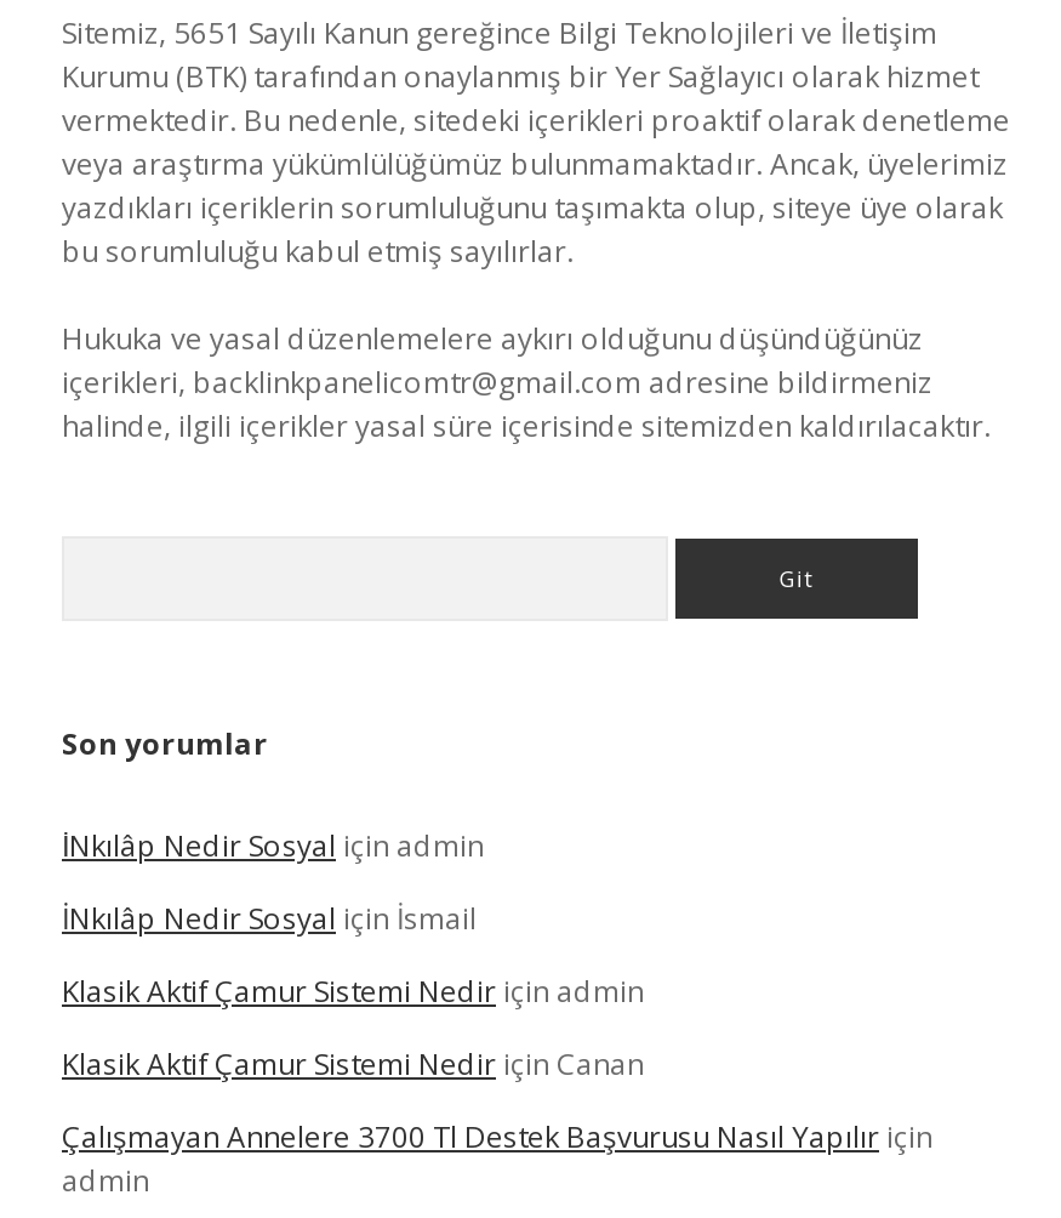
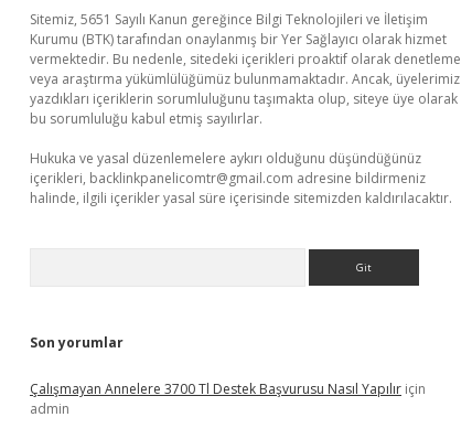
- İNkılâp Nedir Sosyal için admin
- İNkılâp Nedir Sosyal için İsmail
- Klasik Aktif Çamur Sistemi Nedir için admin
- Klasik Aktif Çamur Sistemi Nedir için Canan
